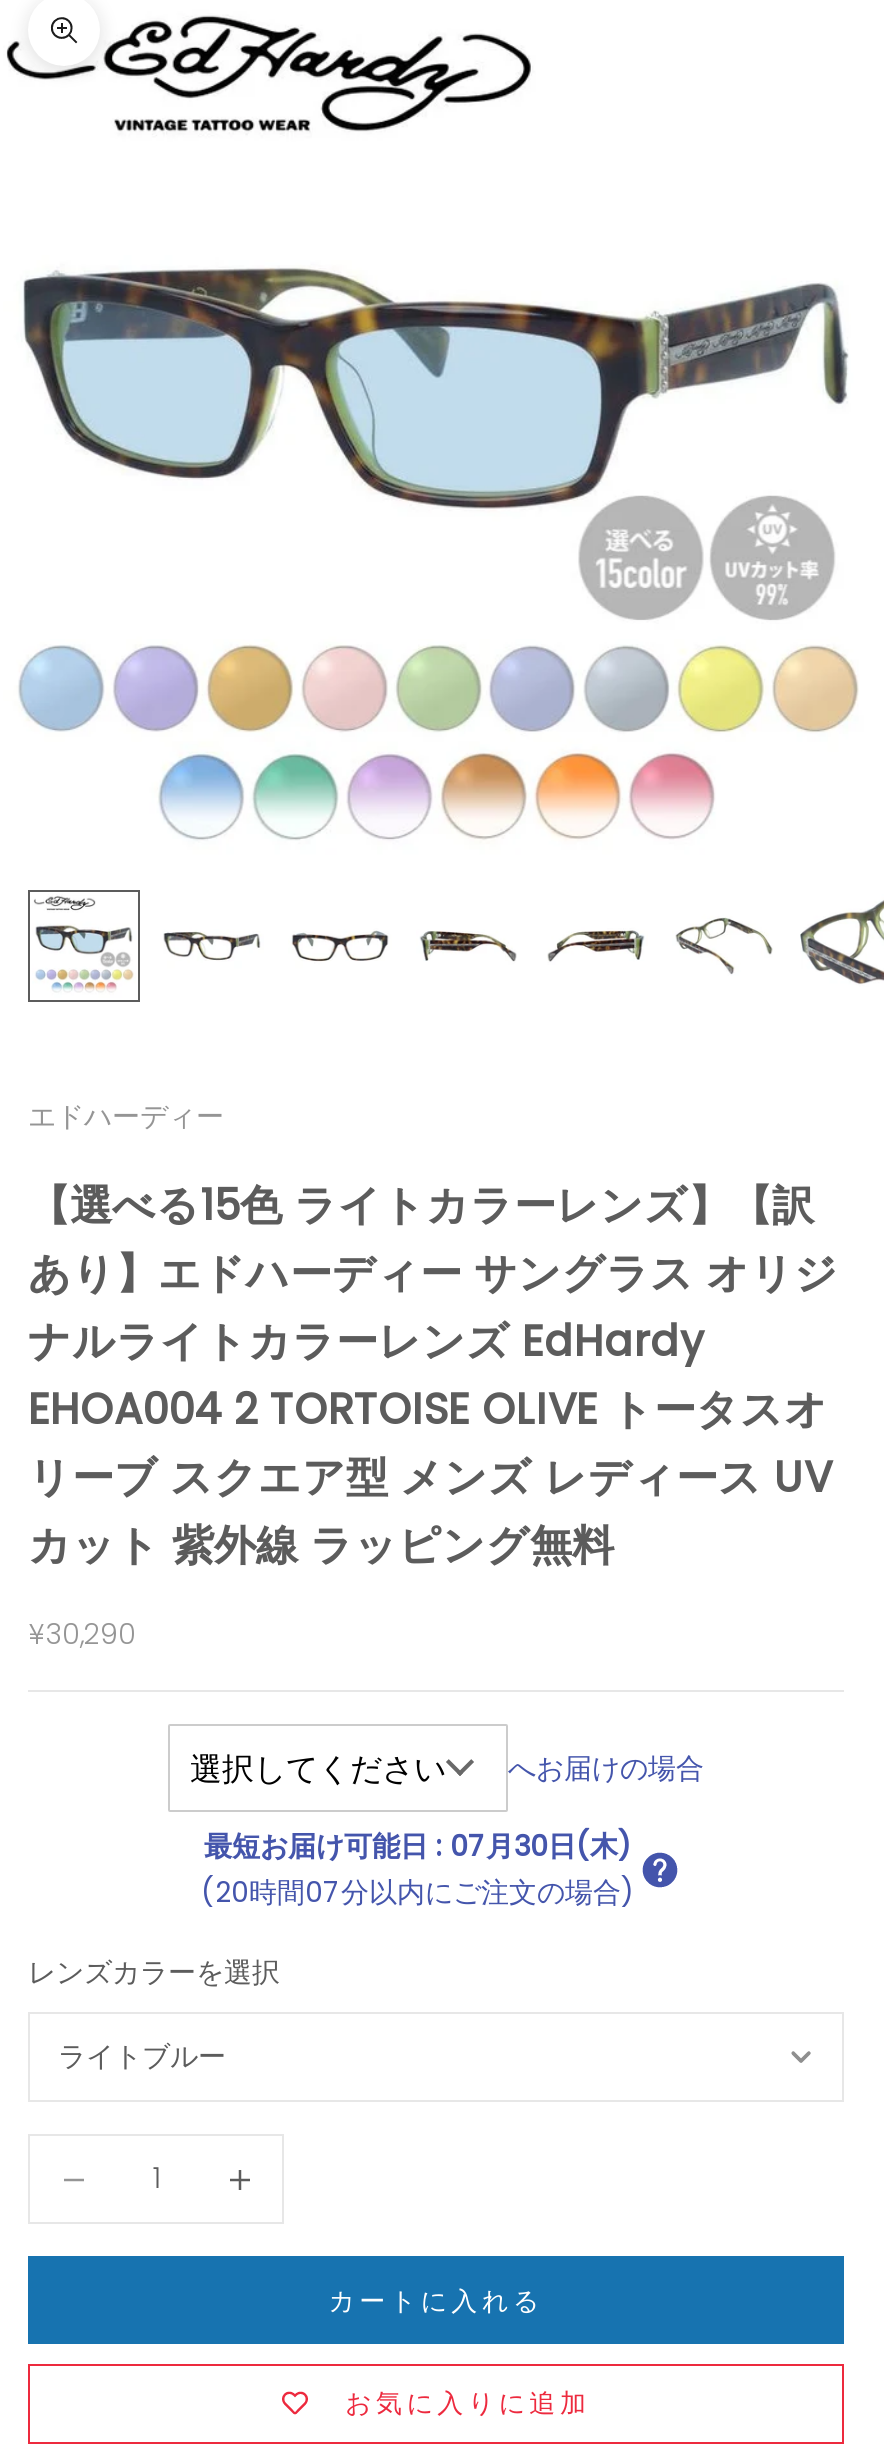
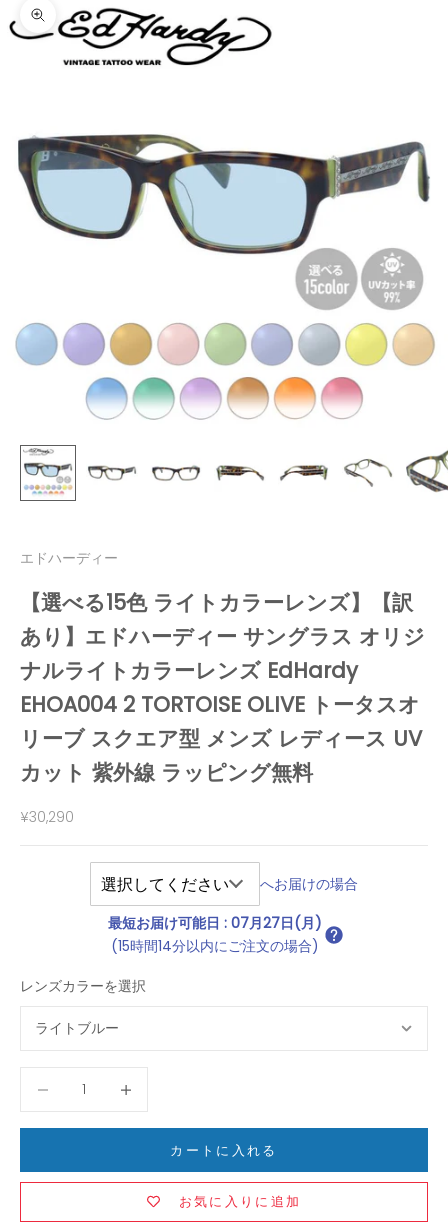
- 最短お届け可能日: 07月30日(木)
+ 最短お届け可能日: 07月27日(月)

- (20時間07分以内にご注文の場合)
+ (15時間14分以内にご注文の場合)
